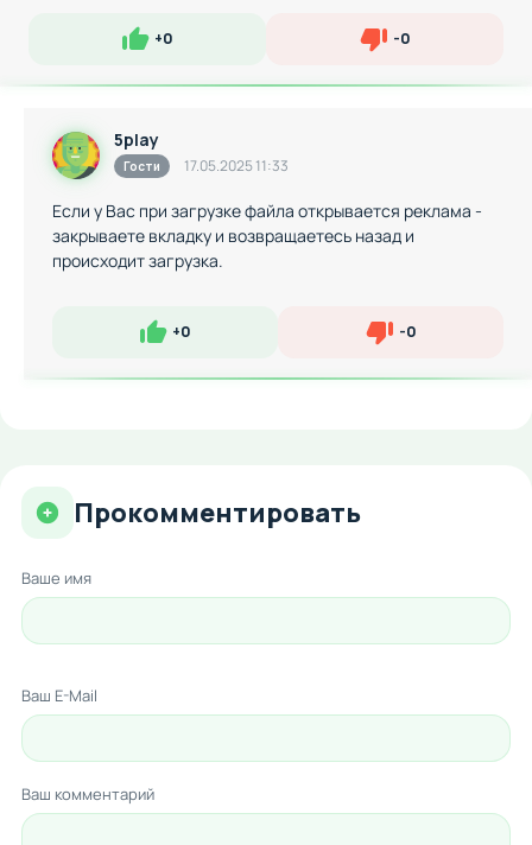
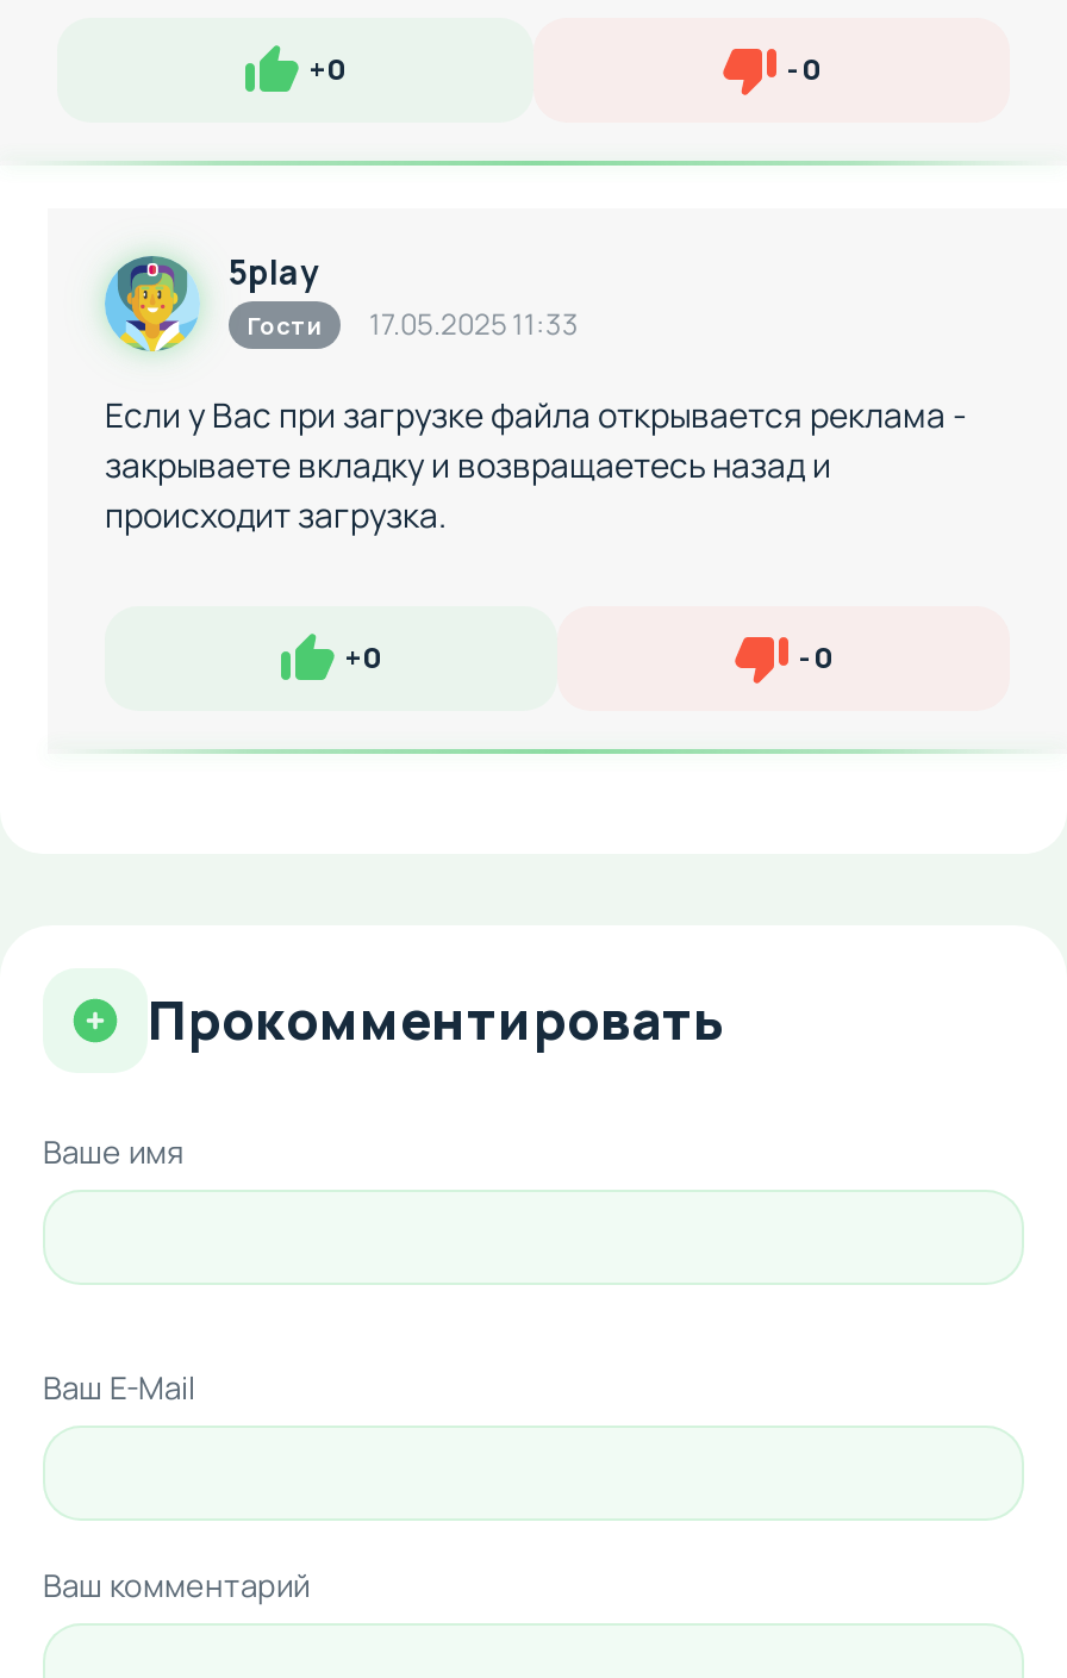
- [image]
+ [image]
